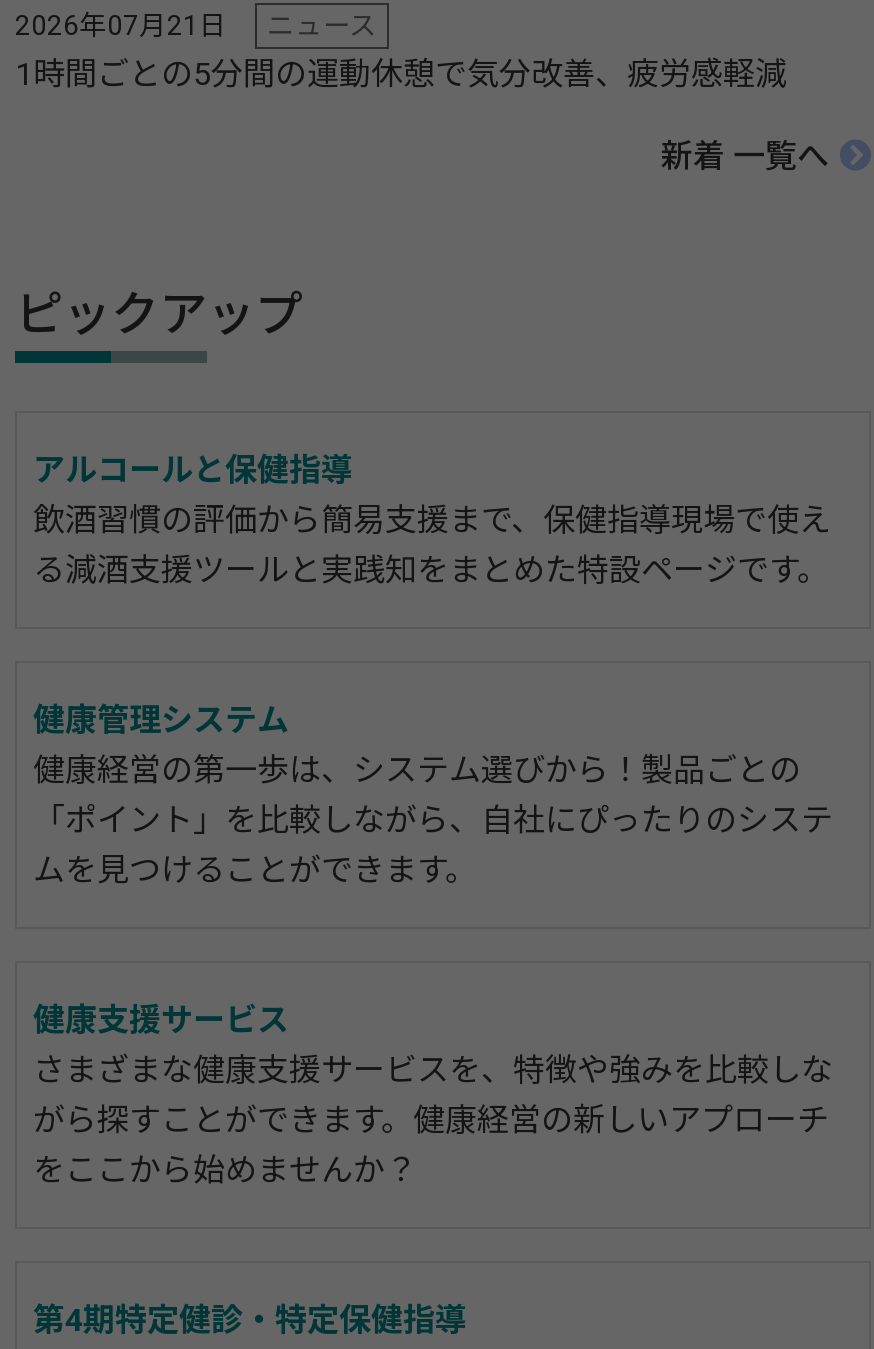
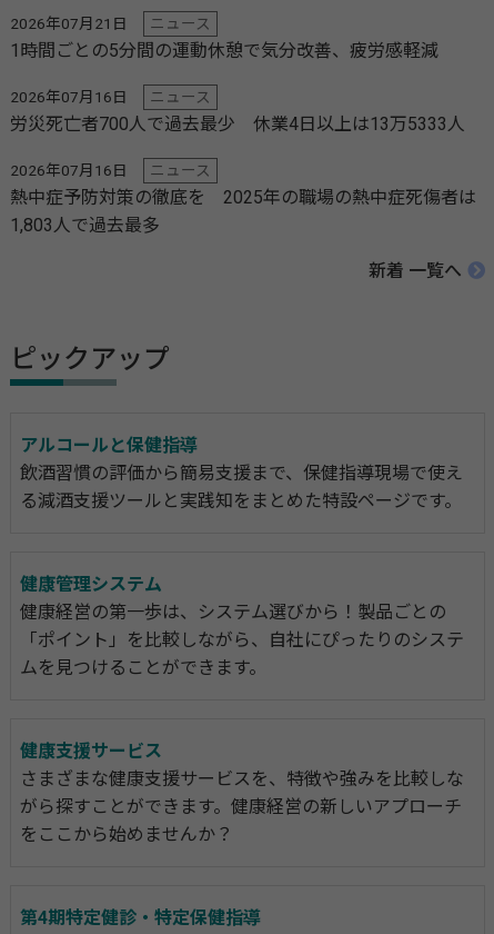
+ 2026年07月16日
+ ニュース
+ 労災死亡者700人で過去最少 休業4日以上は13万5333人
+ 2026年07月16日
+ ニュース
+ 熱中症予防対策の徹底を 2025年の職場の熱中症死傷者は
+ 1,803人で過去最多
